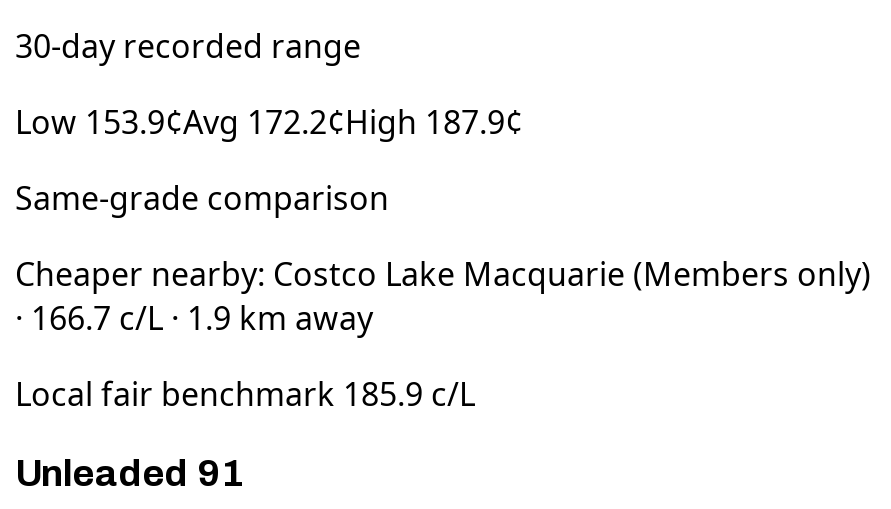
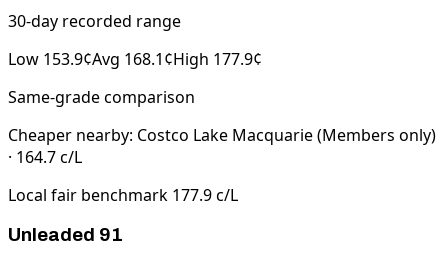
- Low 153.9¢Avg 172.2¢High 187.9¢
+ Low 153.9¢Avg 168.1¢High 177.9¢

- · 166.7 c/L · 1.9 km away
+ · 164.7 c/L

- Local fair benchmark 185.9 c/L
+ Local fair benchmark 177.9 c/L
